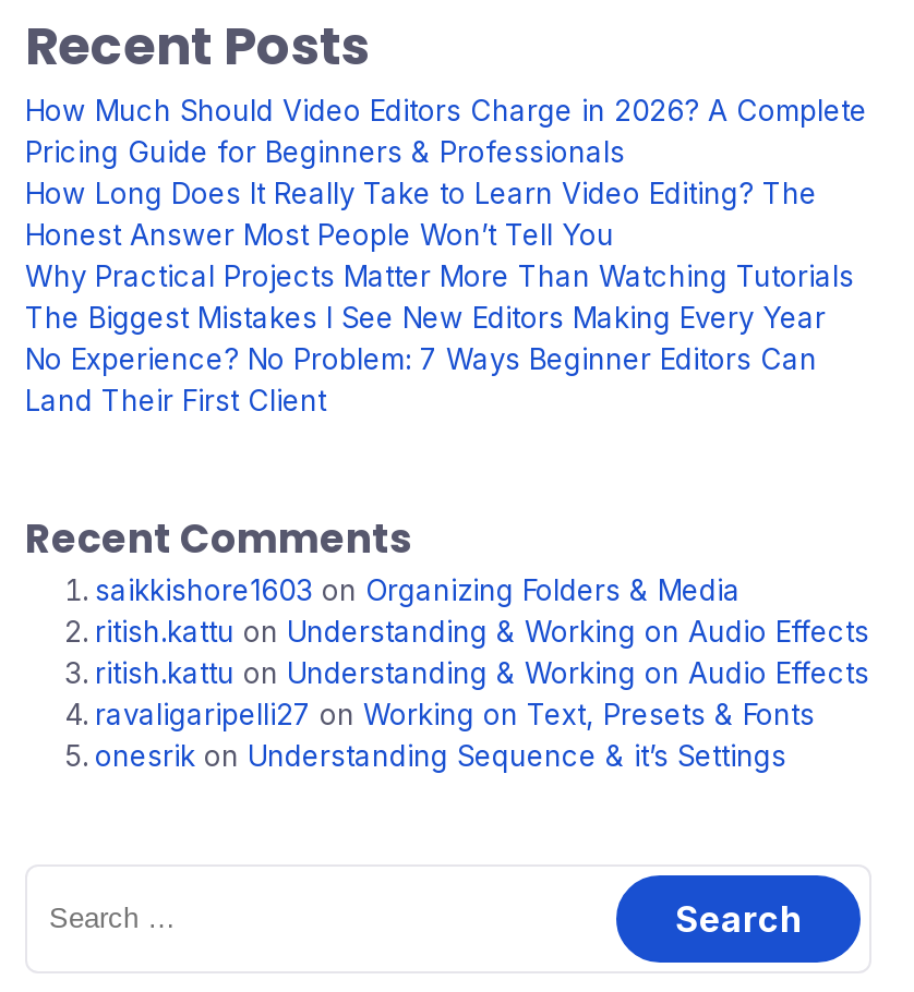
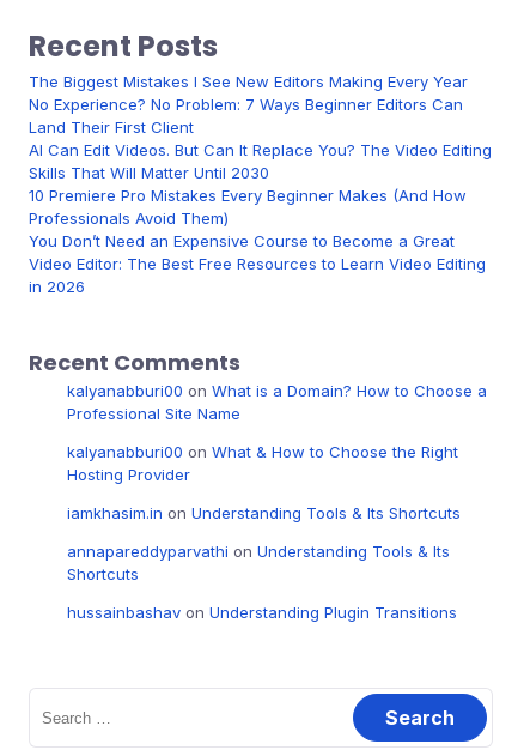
- How Much Should Video Editors Charge in 2026? A Complete
- Pricing Guide for Beginners & Professionals
- How Long Does It Really Take to Learn Video Editing? The
- Honest Answer Most People Won’t Tell You
- Why Practical Projects Matter More Than Watching Tutorials

moved up: The Biggest Mistakes I See New Editors Making Every Year | No Experience? No Problem: 7 Ways Beginner Editors Can | Land Their First Client

+ AI Can Edit Videos. But Can It Replace You? The Video Editing
+ Skills That Will Matter Until 2030
+ 10 Premiere Pro Mistakes Every Beginner Makes (And How
+ Professionals Avoid Them)
+ You Don’t Need an Expensive Course to Become a Great
+ Video Editor: The Best Free Resources to Learn Video Editing
+ in 2026

- saikkishore1603 on Organizing Folders & Media
- ritish.kattu on Understanding & Working on Audio Effects
- ritish.kattu on Understanding & Working on Audio Effects
- ravaligaripelli27 on Working on Text, Presets & Fonts
- onesrik on Understanding Sequence & it’s Settings
+ kalyanabburi00 on What is a Domain? How to Choose a
+ Professional Site Name
+ kalyanabburi00 on What & How to Choose the Right
+ Hosting Provider
+ iamkhasim.in on Understanding Tools & Its Shortcuts
+ annapareddyparvathi on Understanding Tools & Its
+ Shortcuts
+ hussainbashav on Understanding Plugin Transitions
